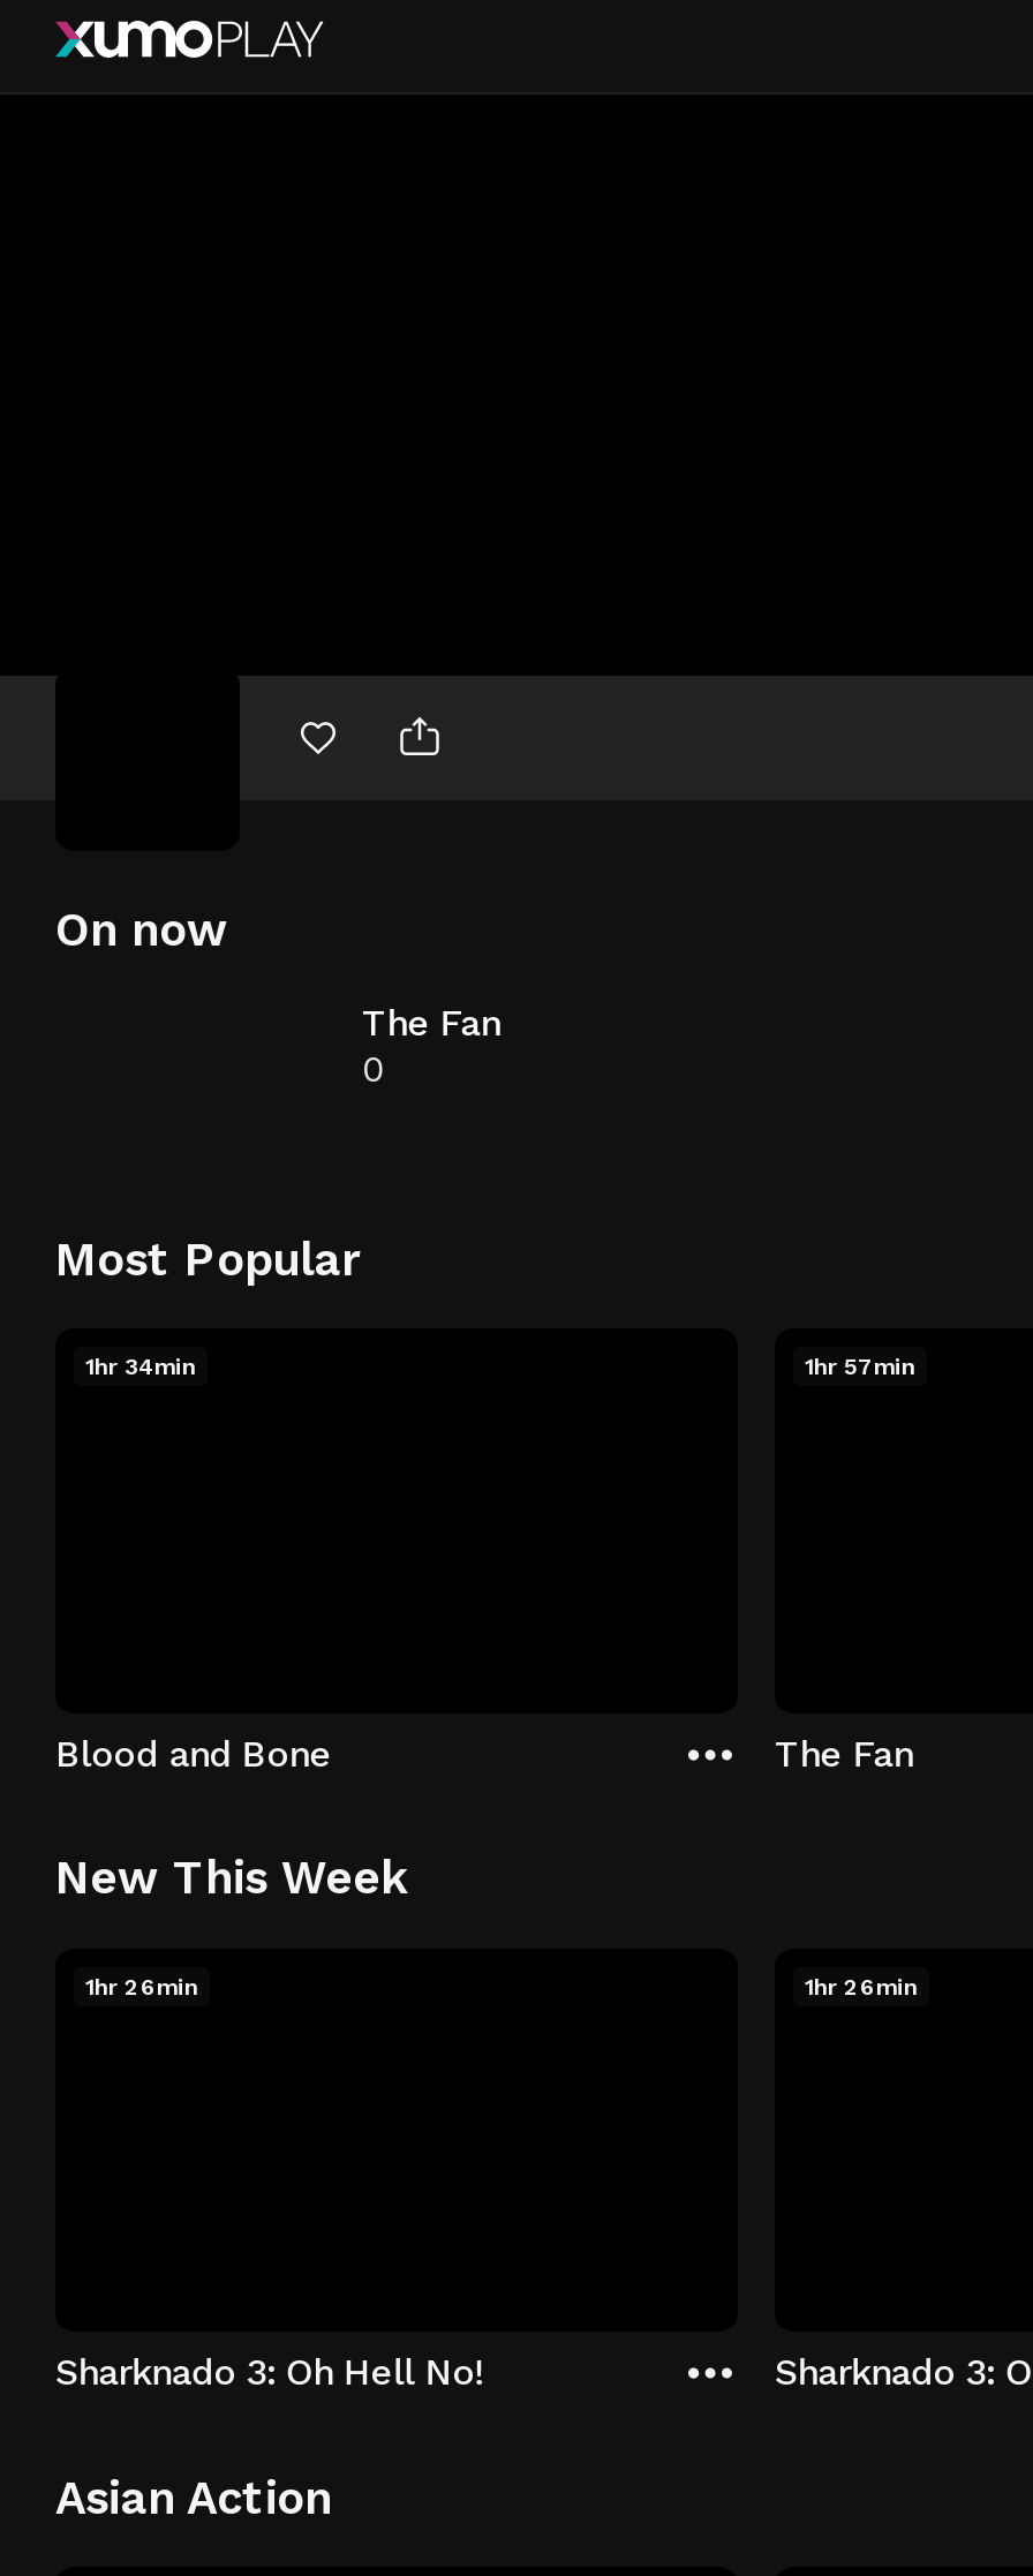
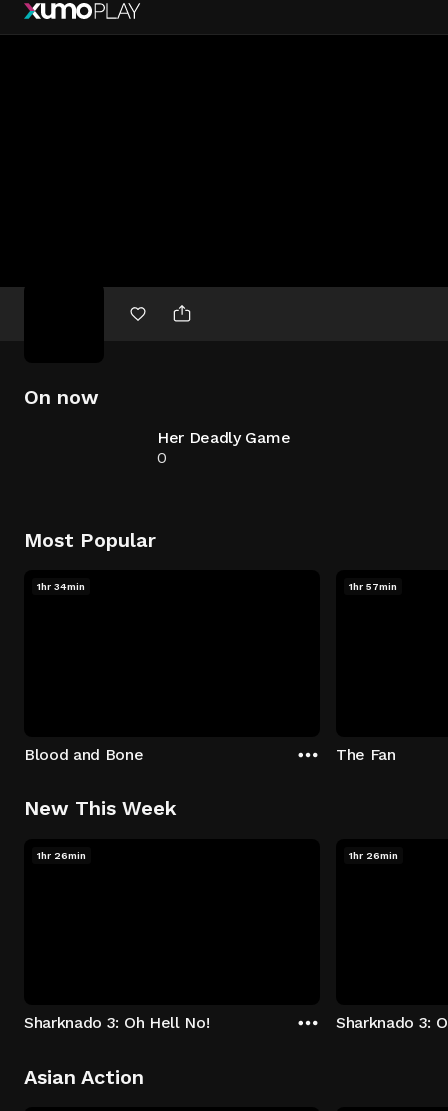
- The Fan
+ Her Deadly Game
